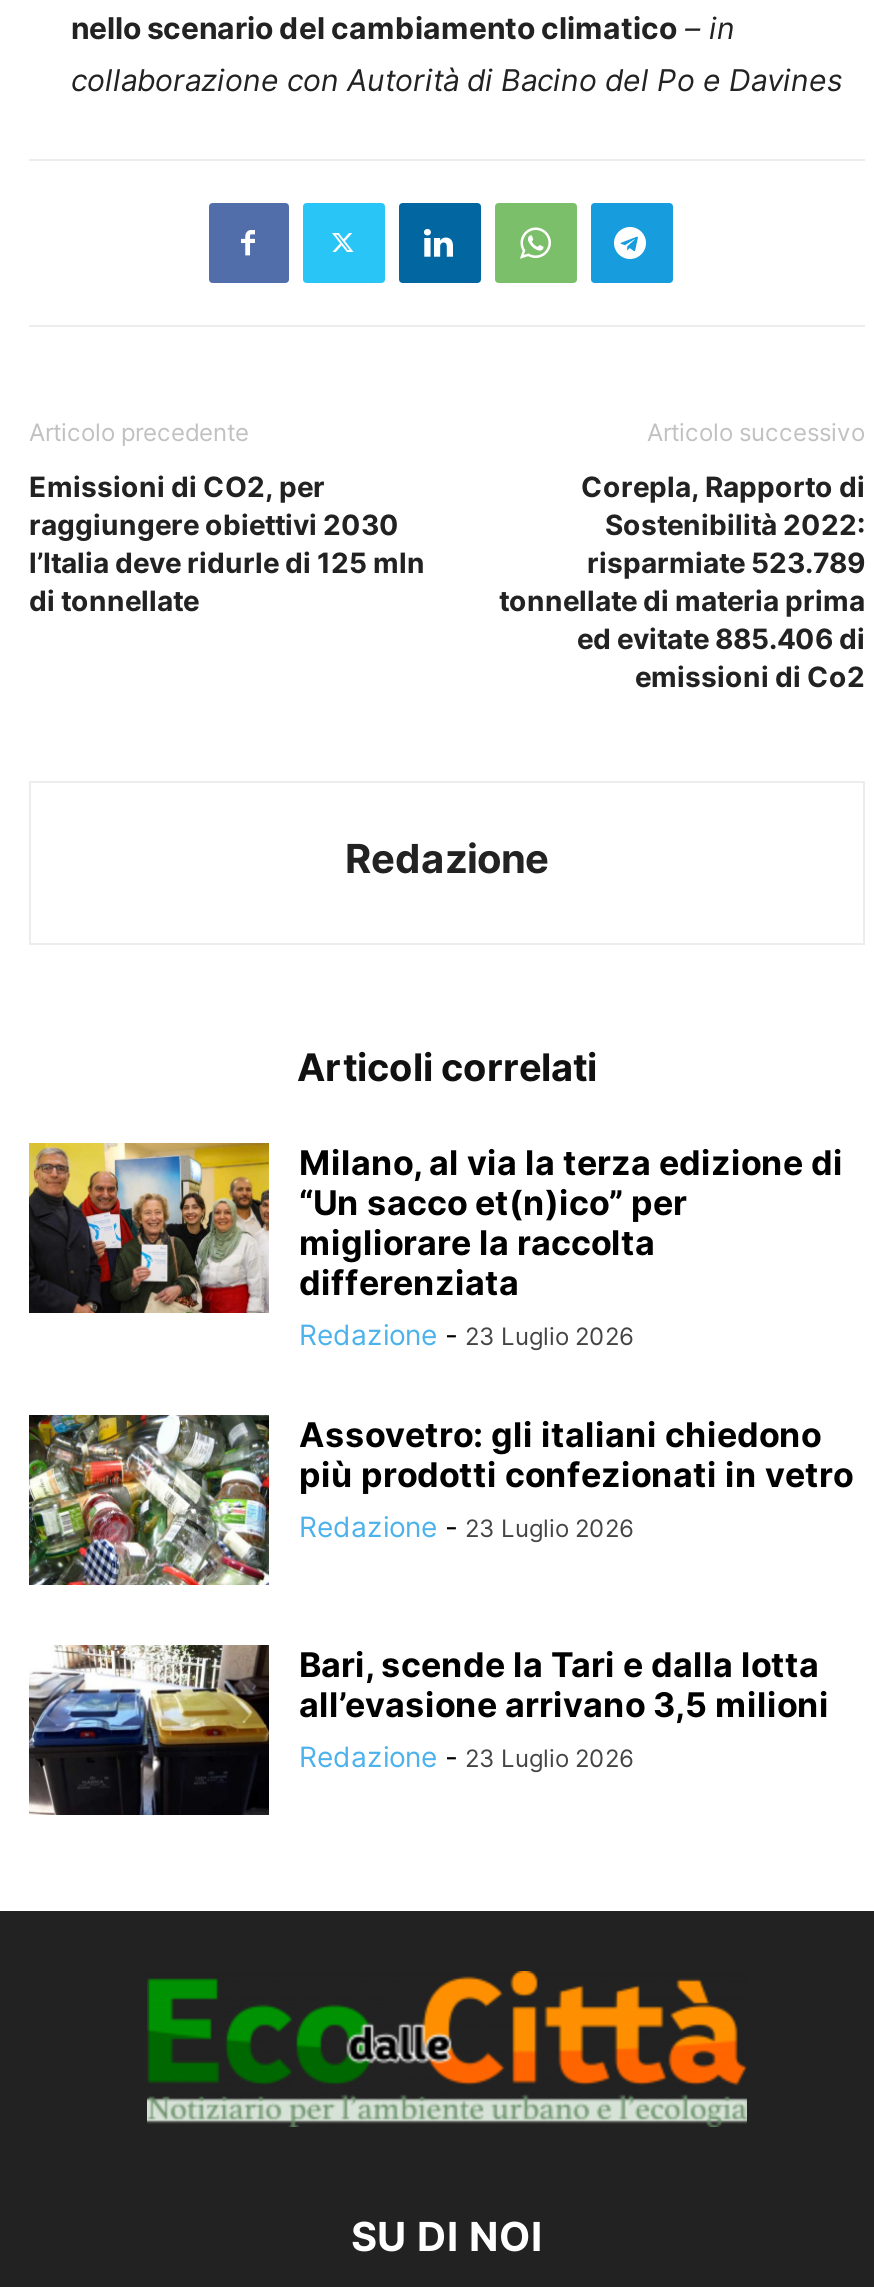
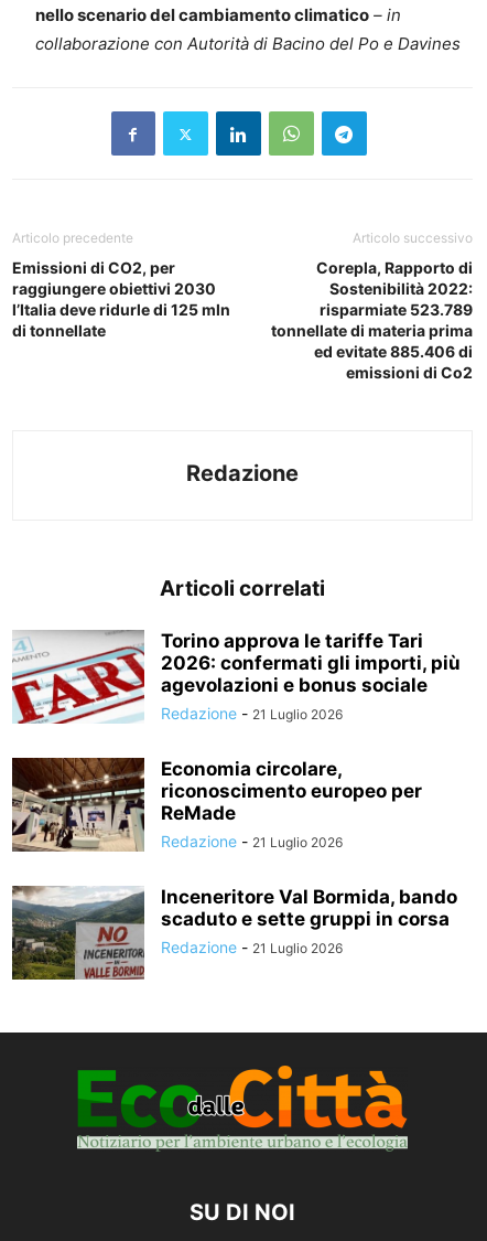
- [image]
- Milano, al via la terza edizione di
- “Un sacco et(n)ico” per
- migliorare la raccolta
- differenziata
- Redazione - 23 Luglio 2026
+ [image]
+ Torino approva le tariffe Tari
+ 2026: confermati gli importi, più
+ agevolazioni e bonus sociale
+ Redazione - 21 Luglio 2026

- [image]
- Assovetro: gli italiani chiedono
- più prodotti confezionati in vetro
- Redazione - 23 Luglio 2026
+ [image]
+ Economia circolare,
+ riconoscimento europeo per
+ ReMade
+ Redazione - 21 Luglio 2026

- [image]
- Bari, scende la Tari e dalla lotta
- all’evasione arrivano 3,5 milioni
- Redazione - 23 Luglio 2026
+ [image]
+ Inceneritore Val Bormida, bando
+ scaduto e sette gruppi in corsa
+ Redazione - 21 Luglio 2026
